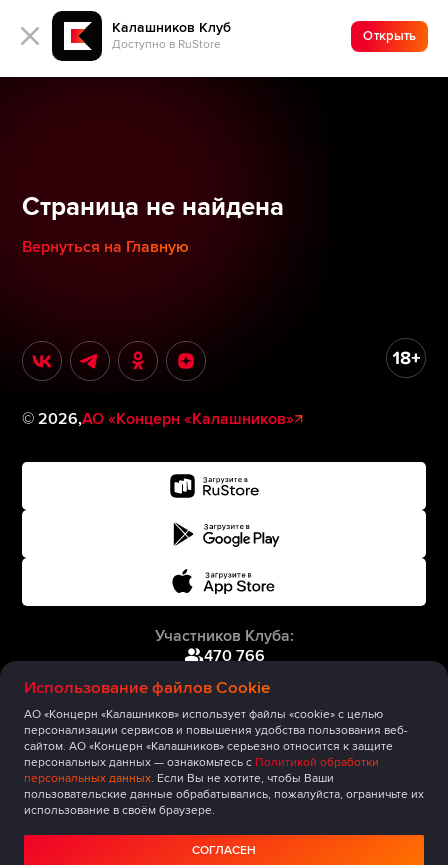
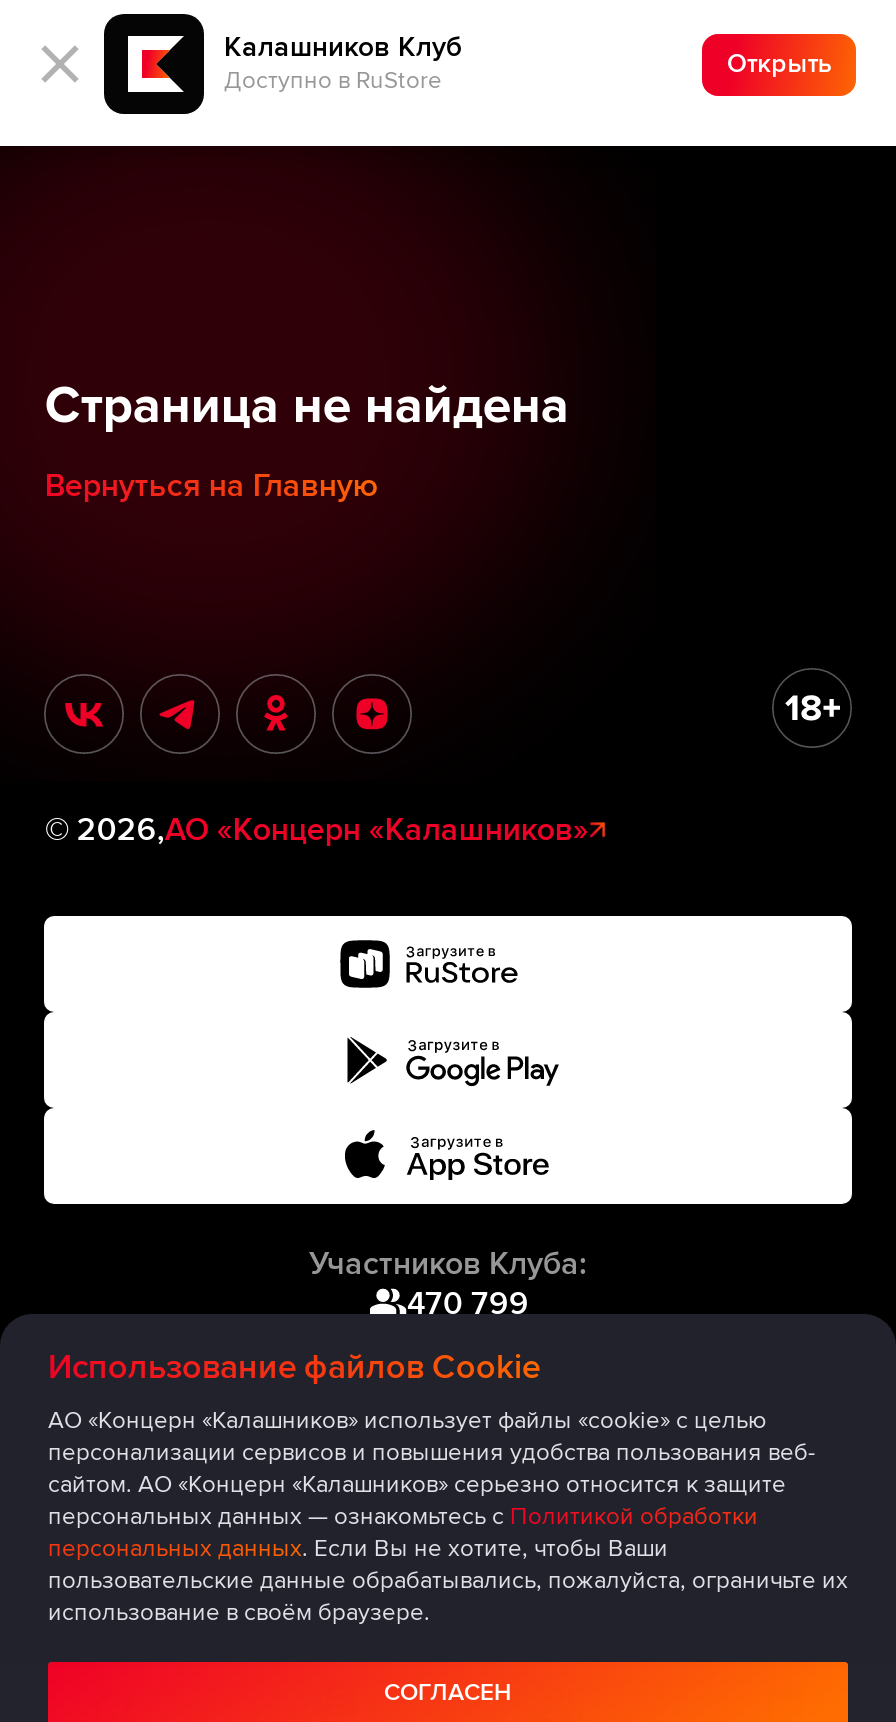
- 470 766
+ 470 799
